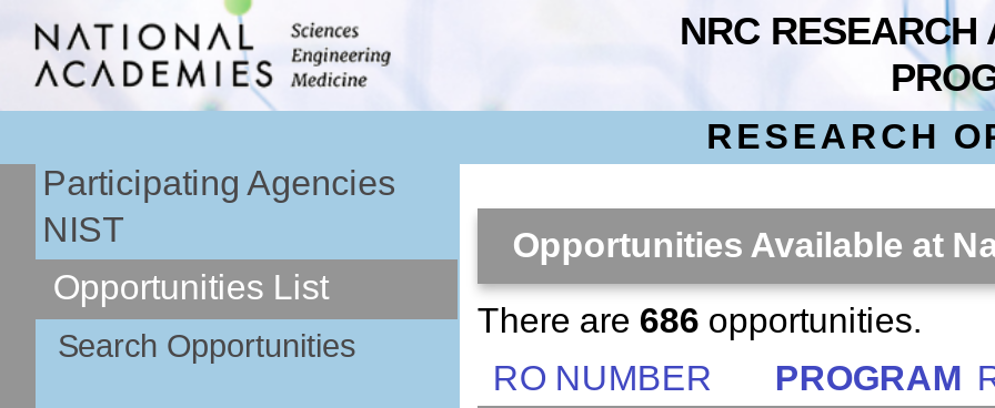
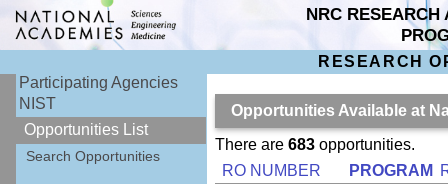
- There are 686 opportunities.
+ There are 683 opportunities.
